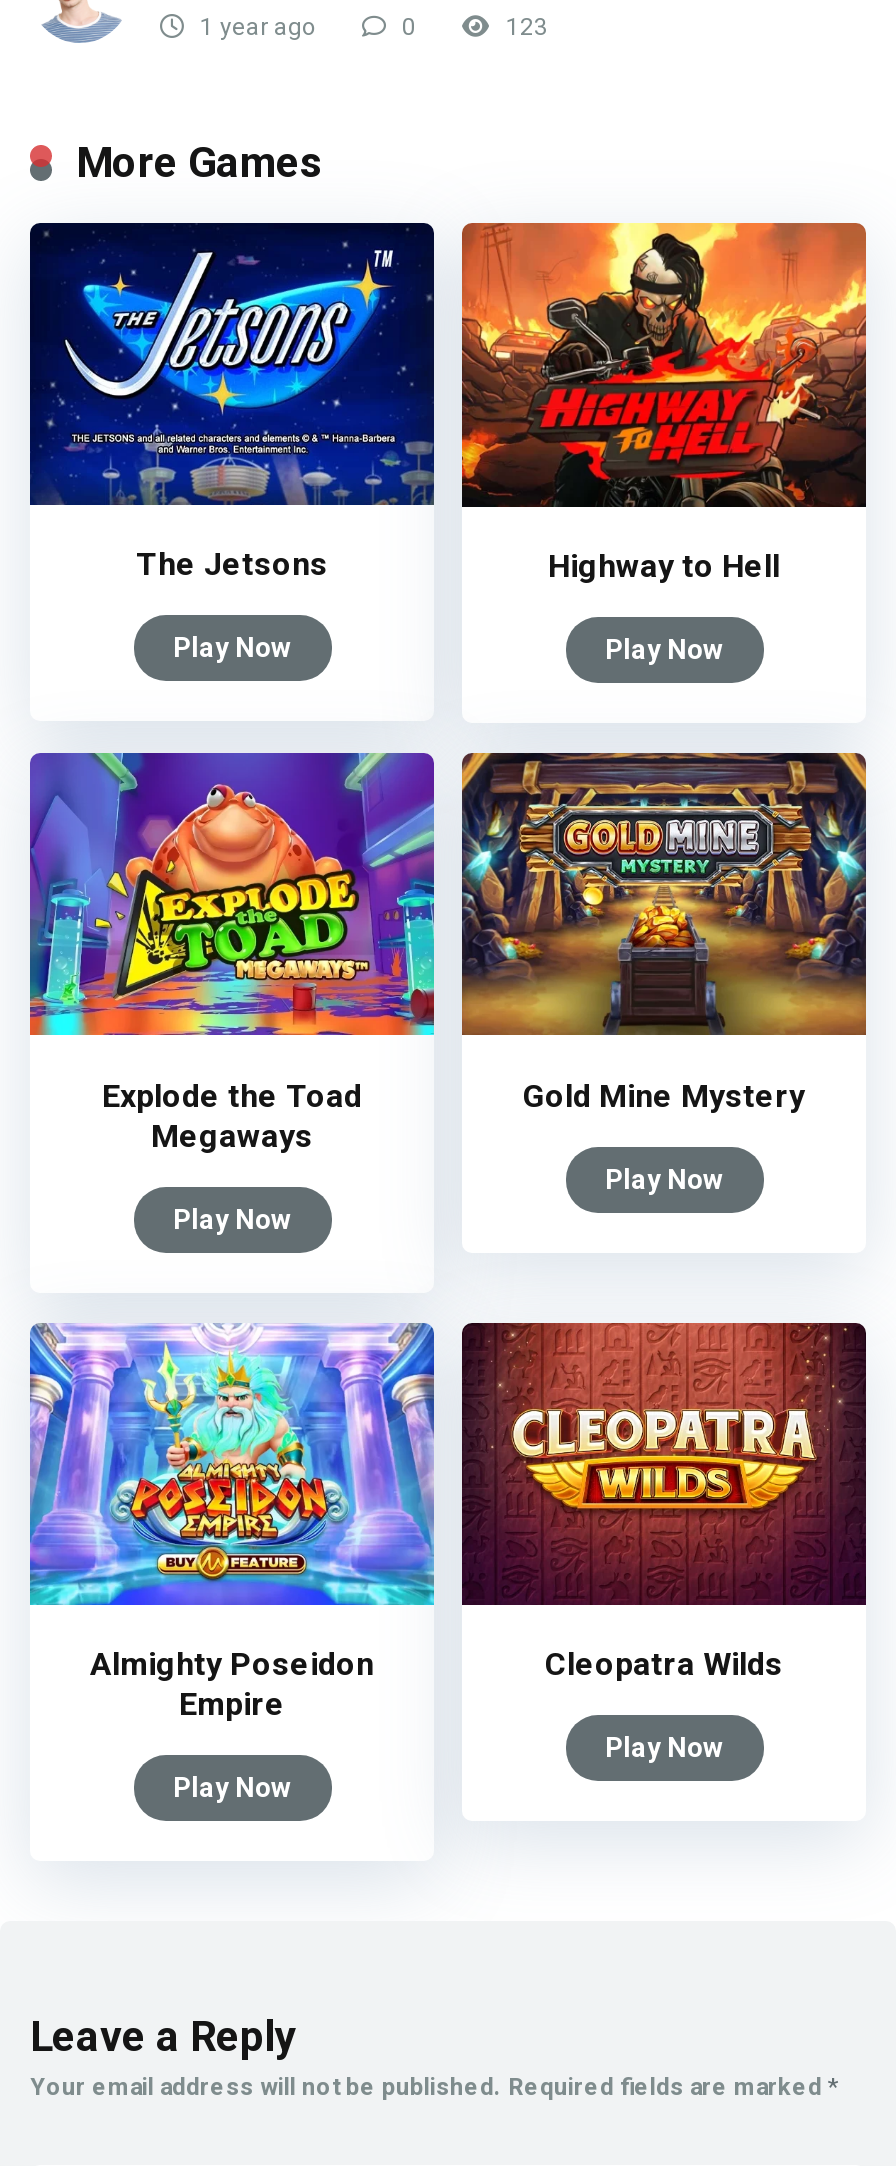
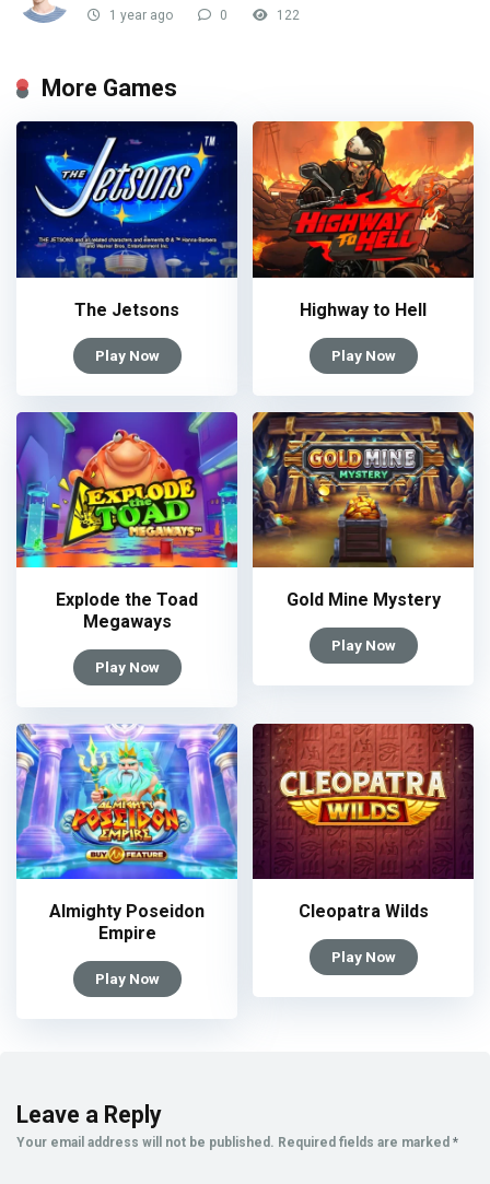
- 123
+ 122
